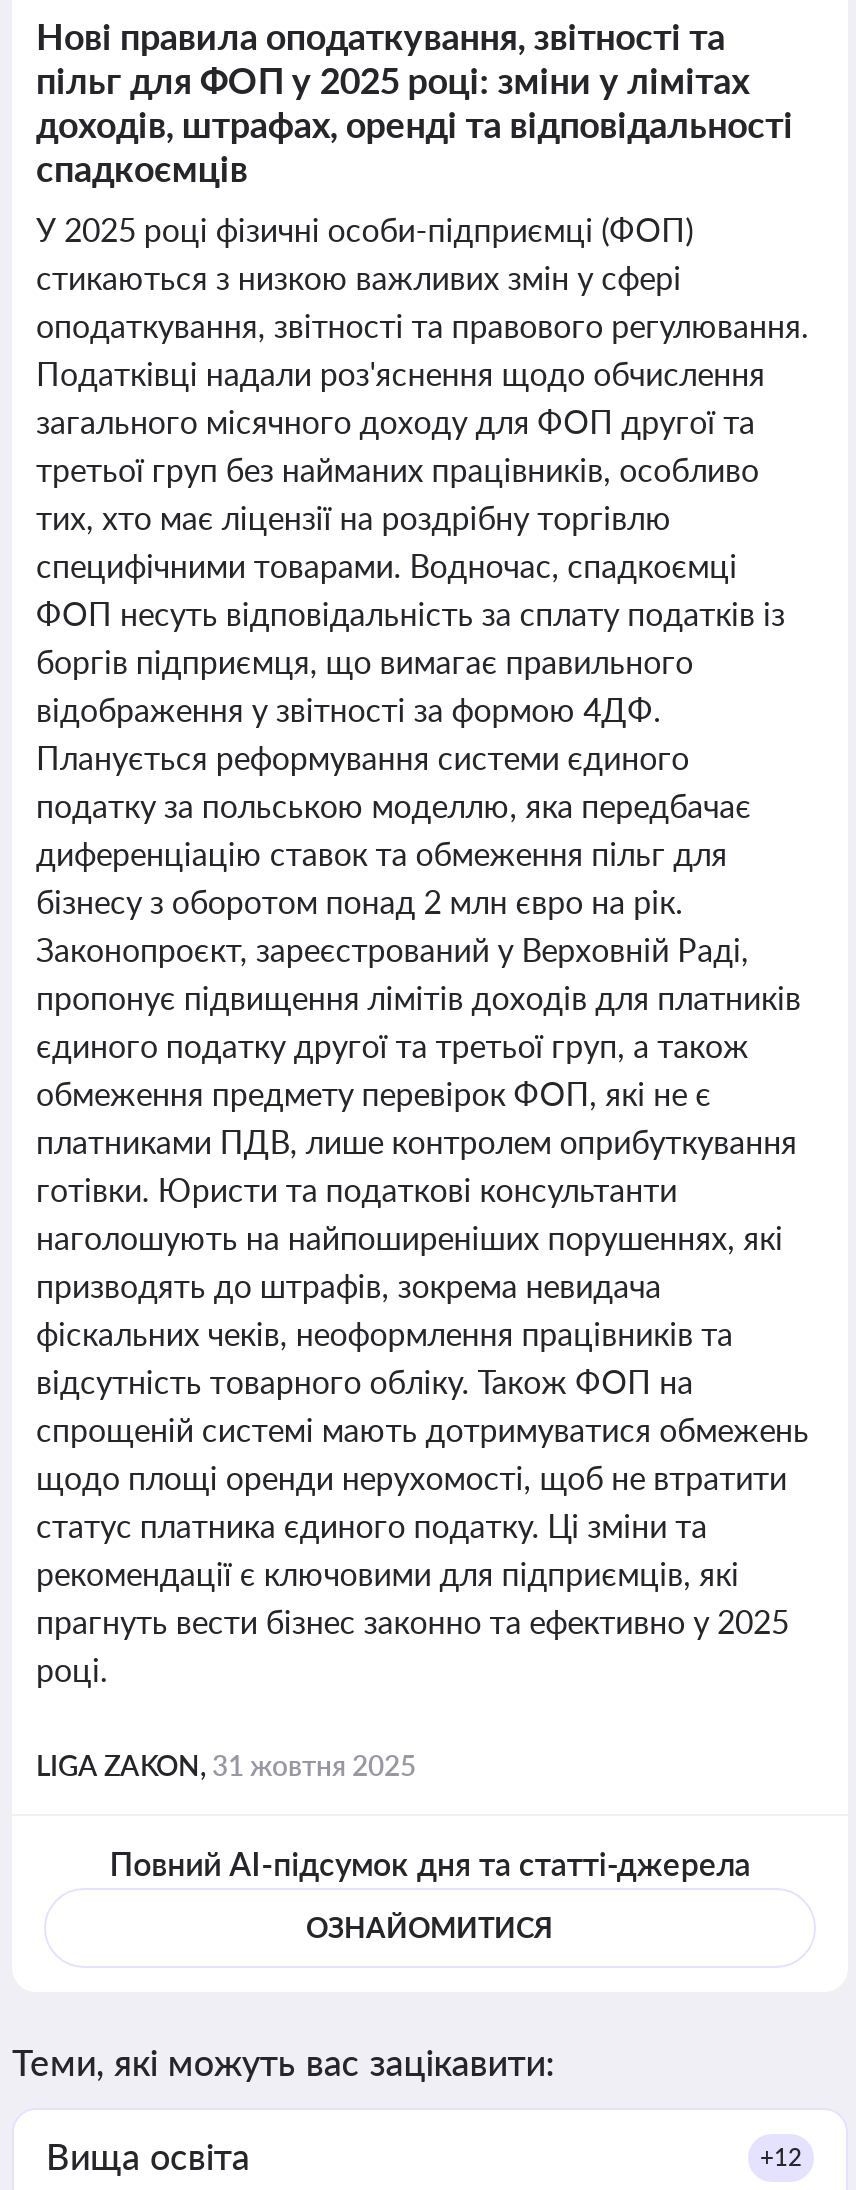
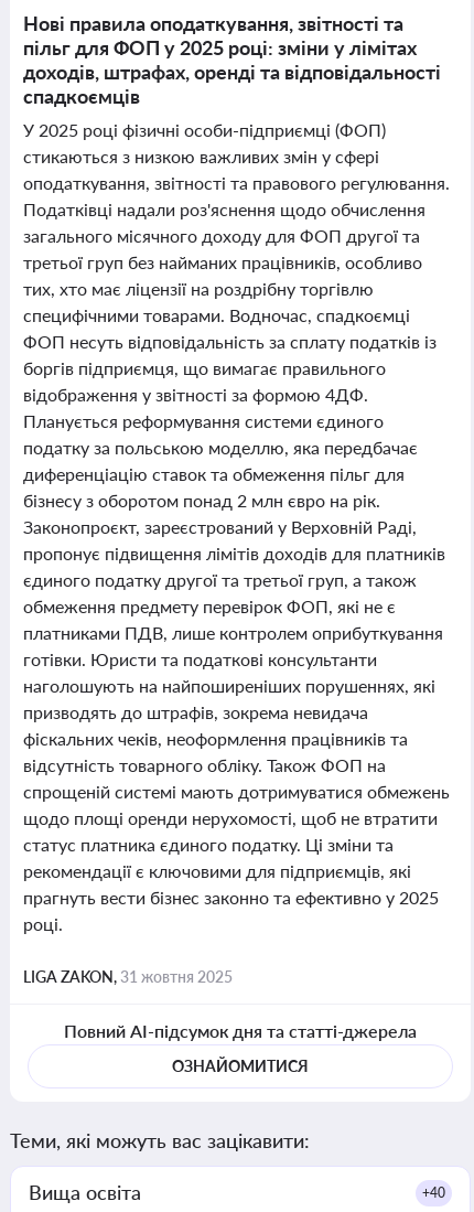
- +12
+ +40
